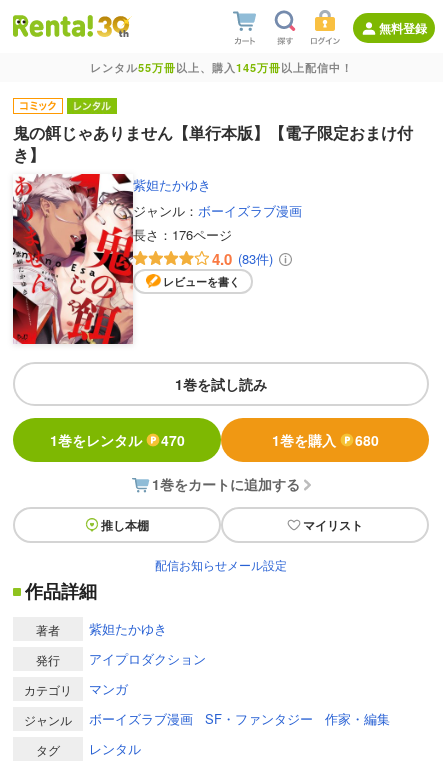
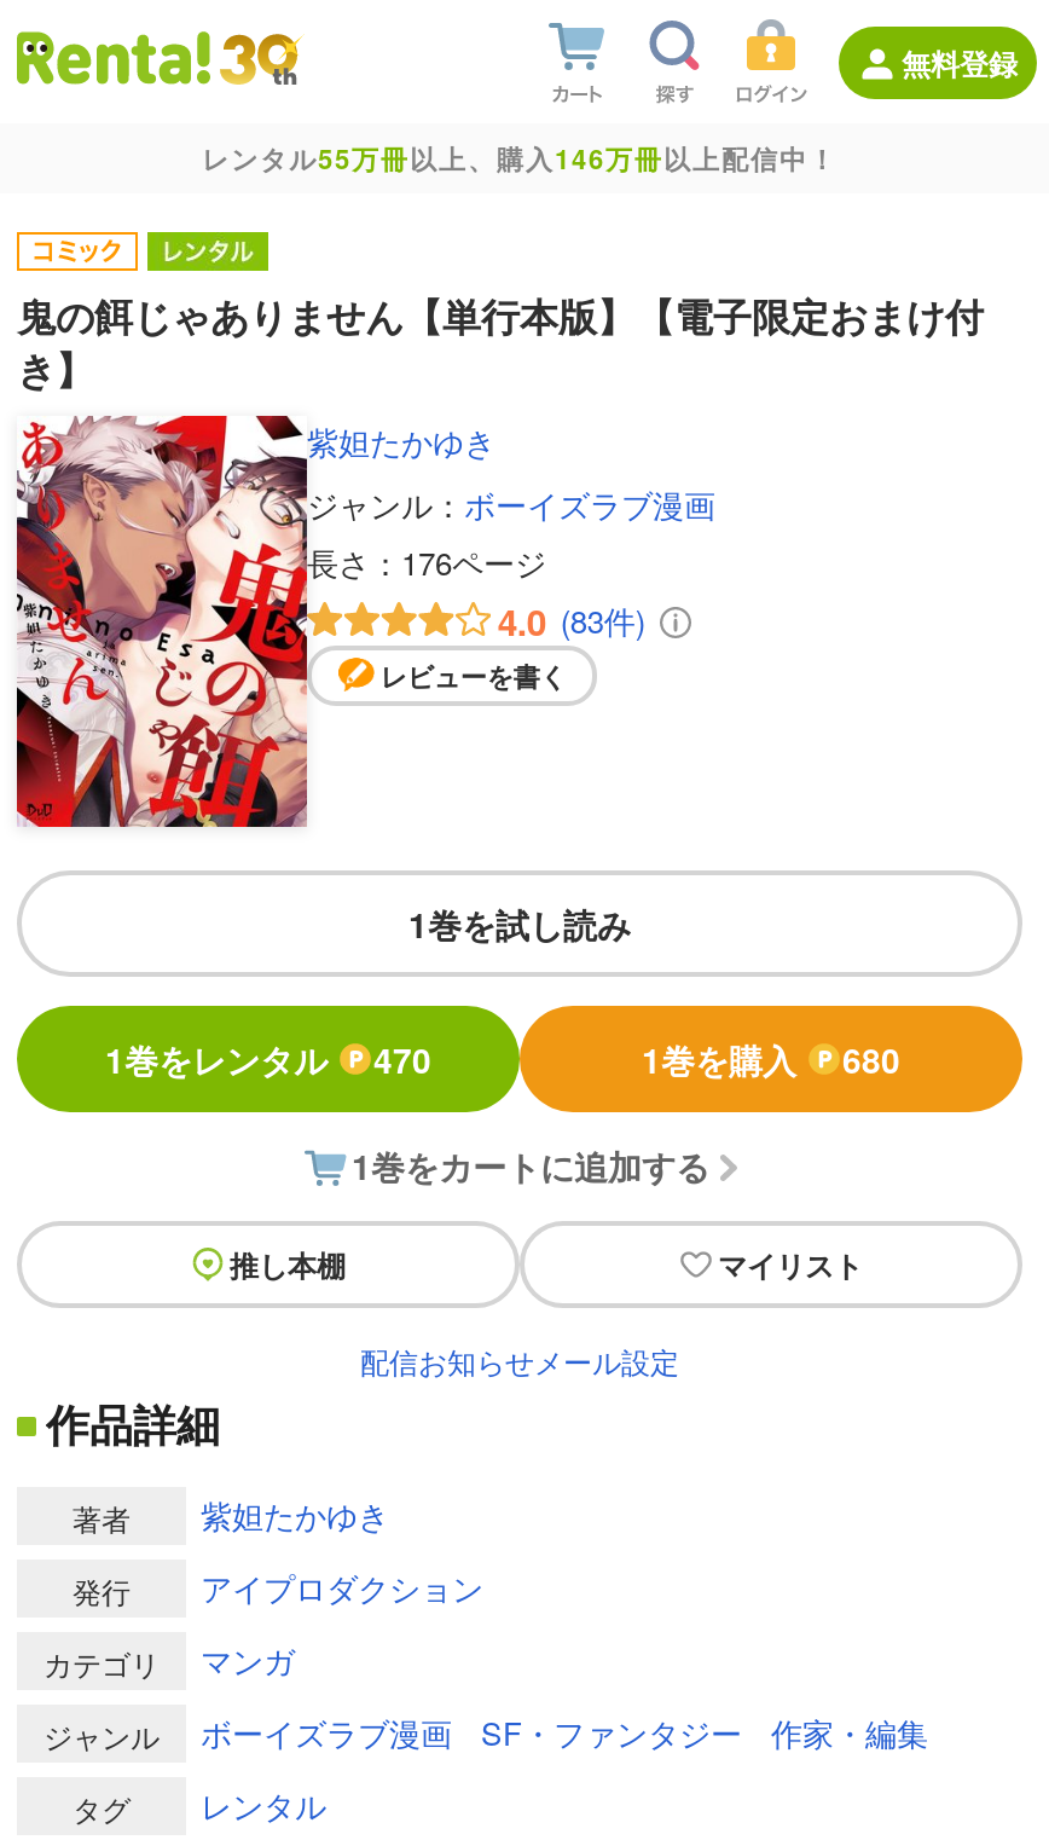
- レンタル55万冊以上、購入145万冊以上配信中！
+ レンタル55万冊以上、購入146万冊以上配信中！
